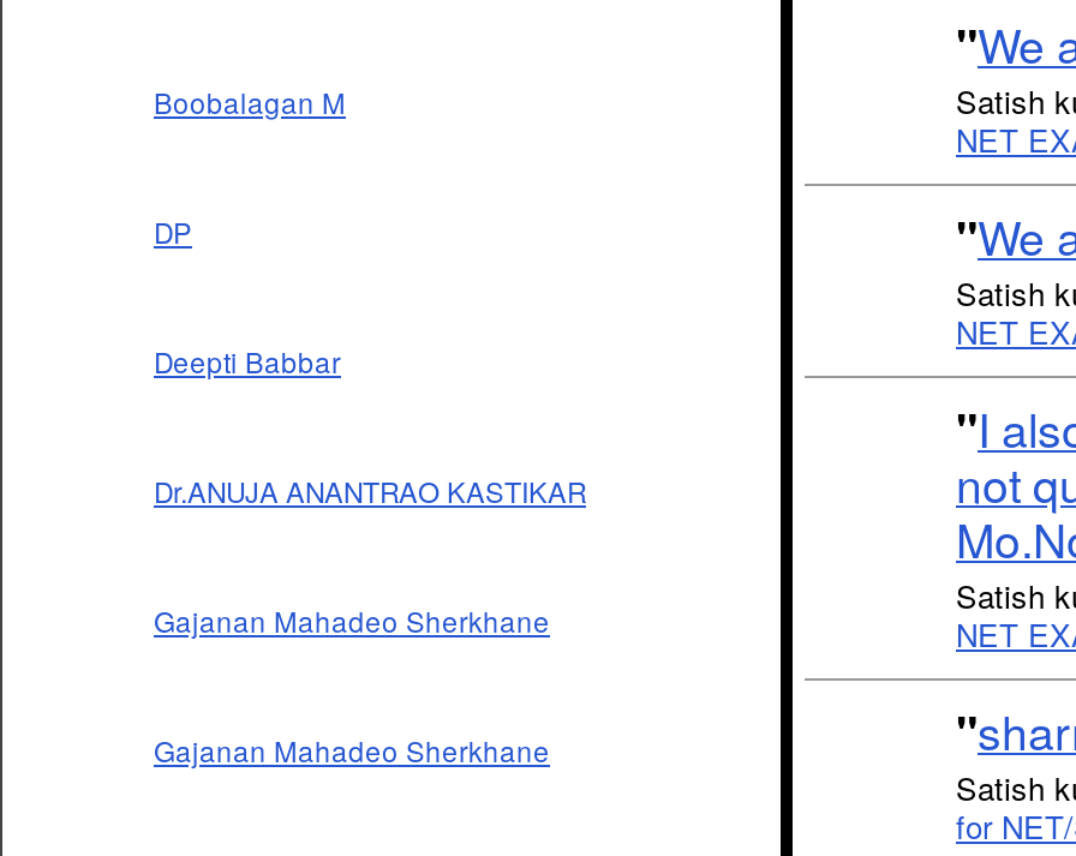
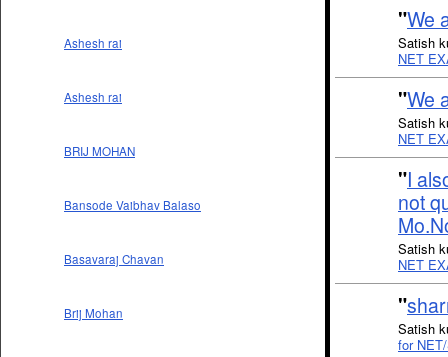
- Boobalagan M
+ Ashesh rai

- DP
+ Ashesh rai

- Deepti Babbar
+ BRIJ MOHAN

- Dr.ANUJA ANANTRAO KASTIKAR
+ Bansode Vaibhav Balaso

- Gajanan Mahadeo Sherkhane
+ Basavaraj Chavan

- Gajanan Mahadeo Sherkhane
+ Brij Mohan
